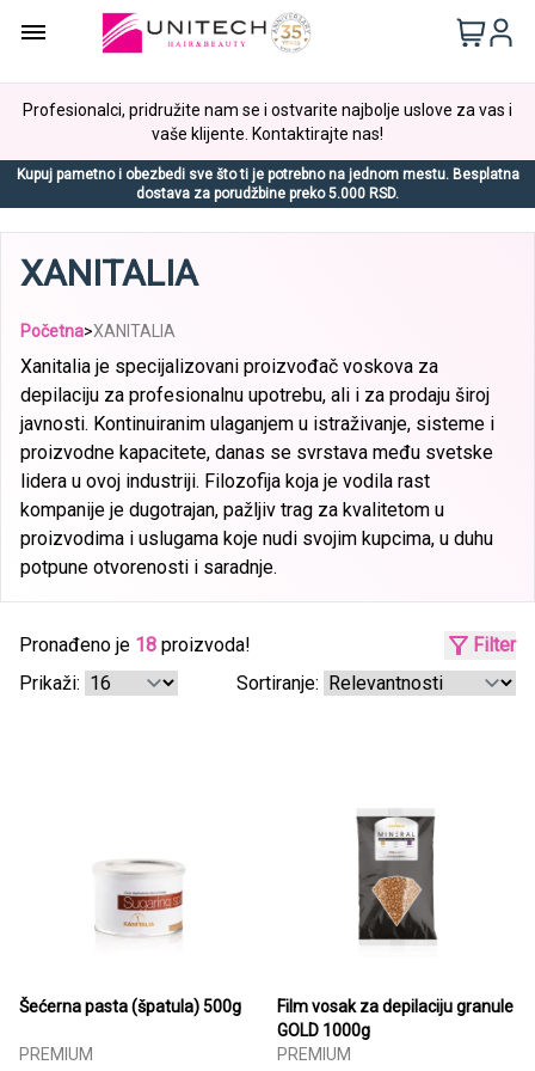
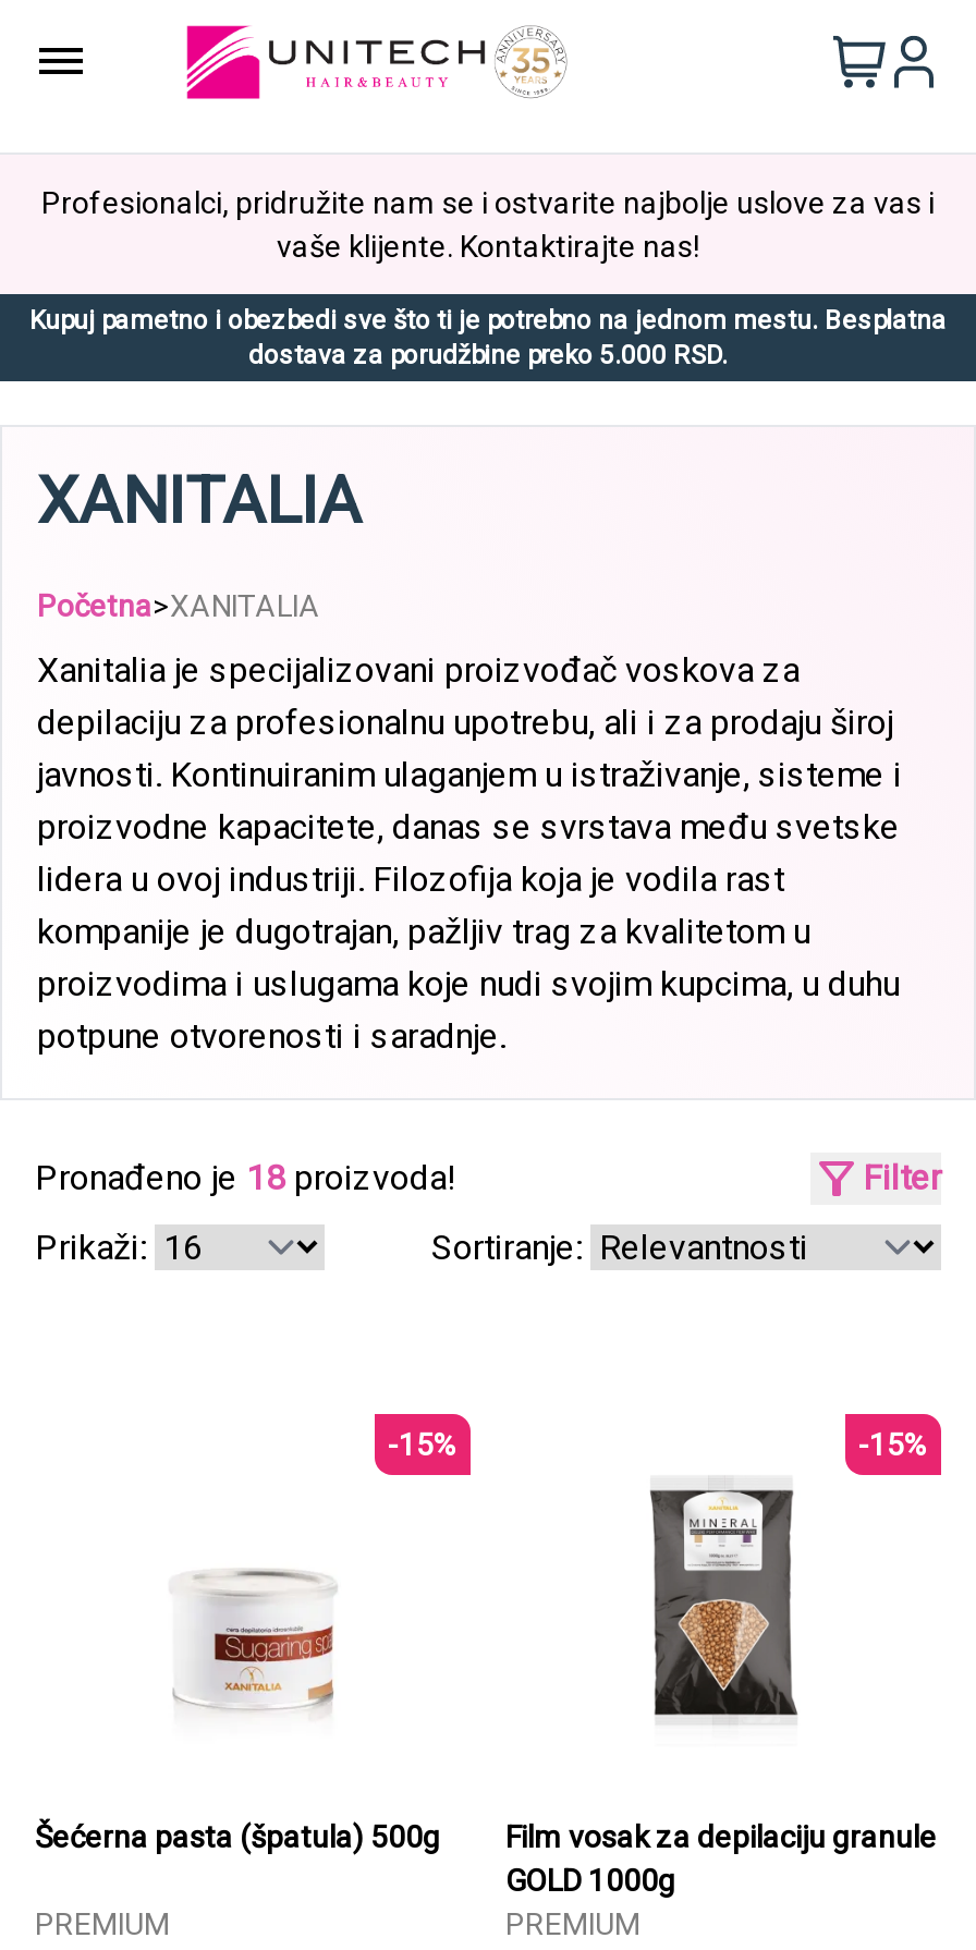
+ -15%

+ -15%
